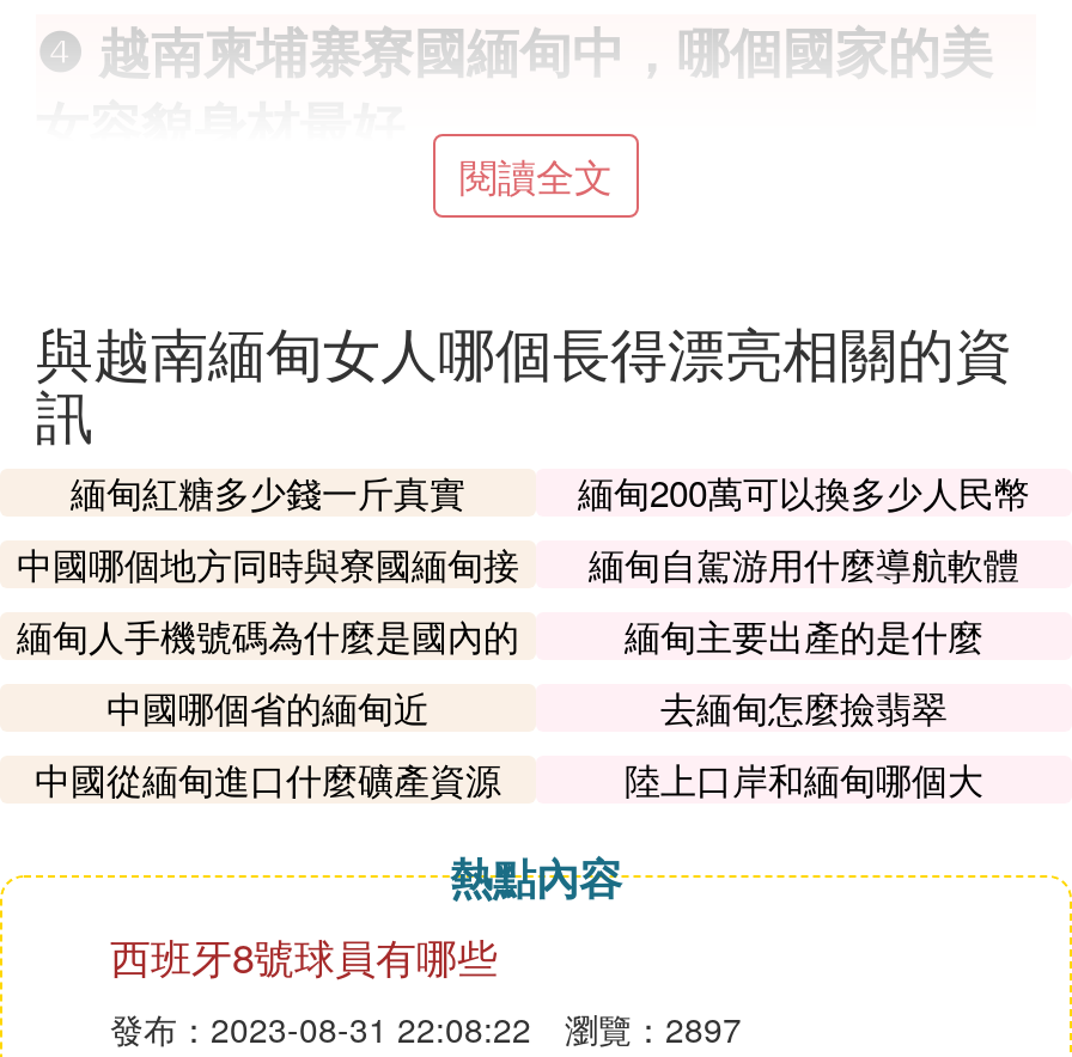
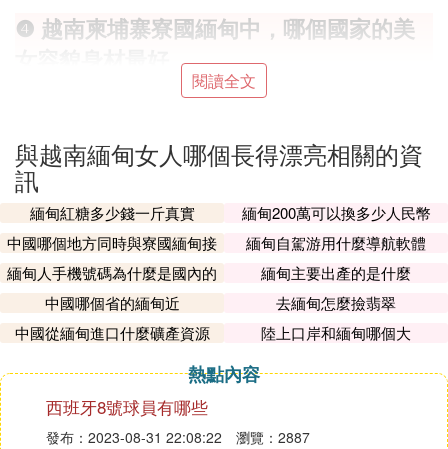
- 發布：2023-08-31 22:08:22 瀏覽：2897
+ 發布：2023-08-31 22:08:22 瀏覽：2887
